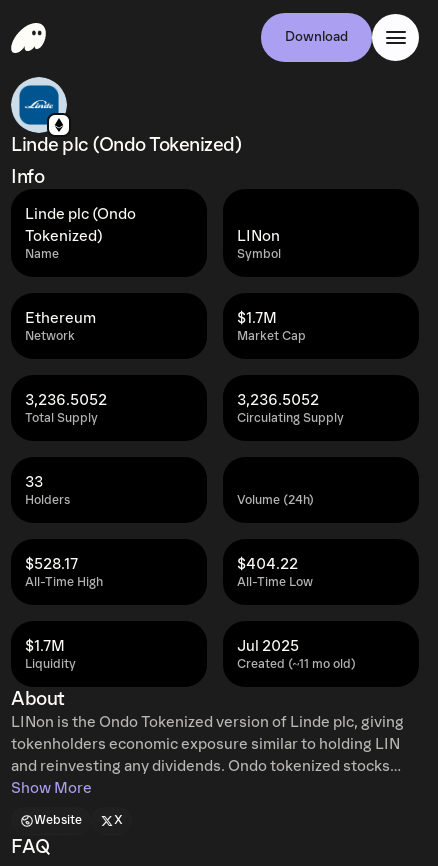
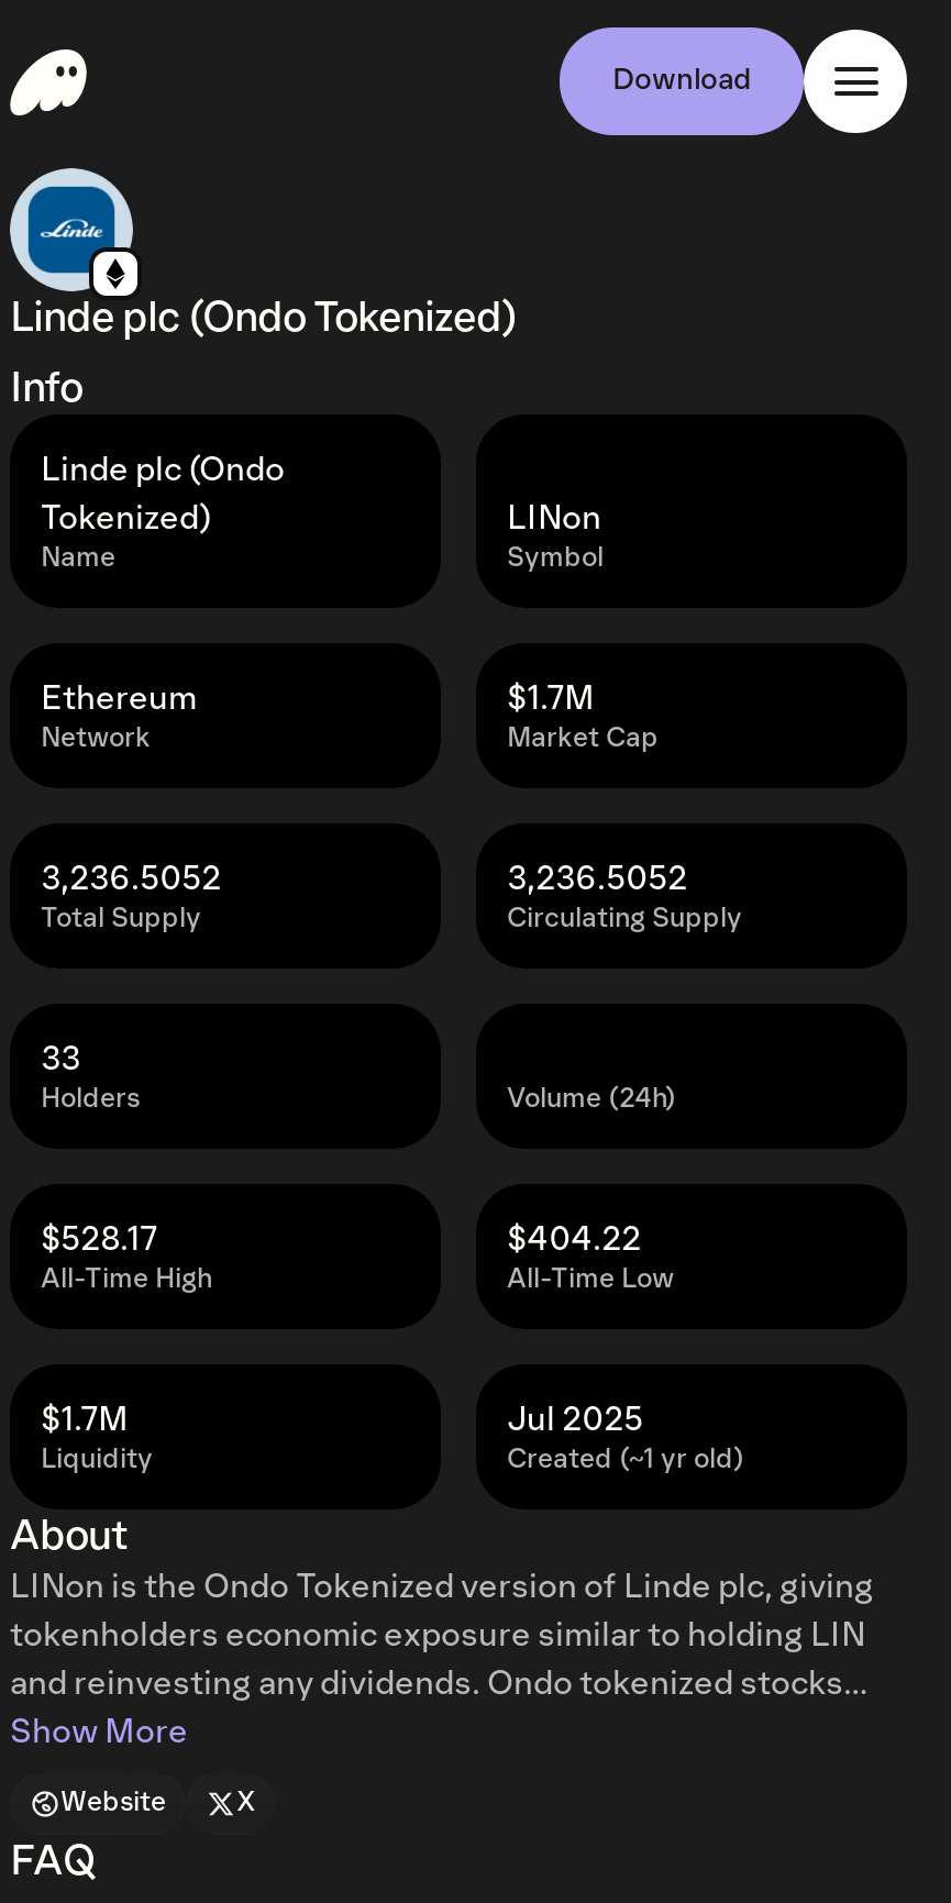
- Created (~11 mo old)
+ Created (~1 yr old)
